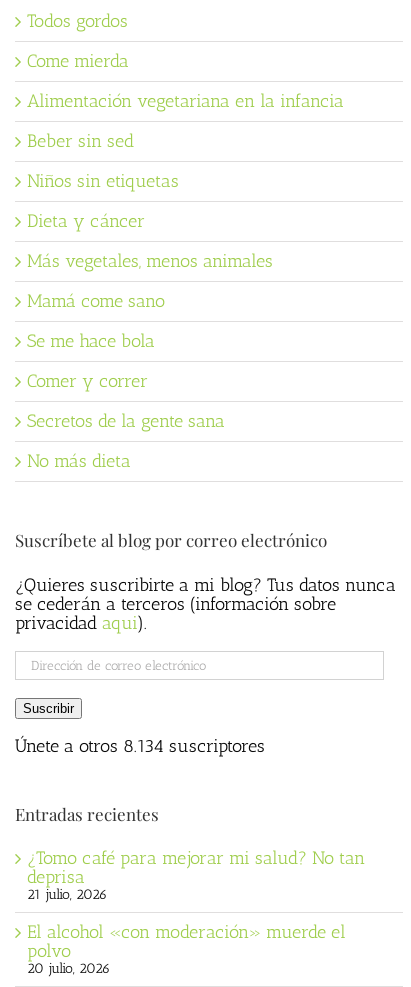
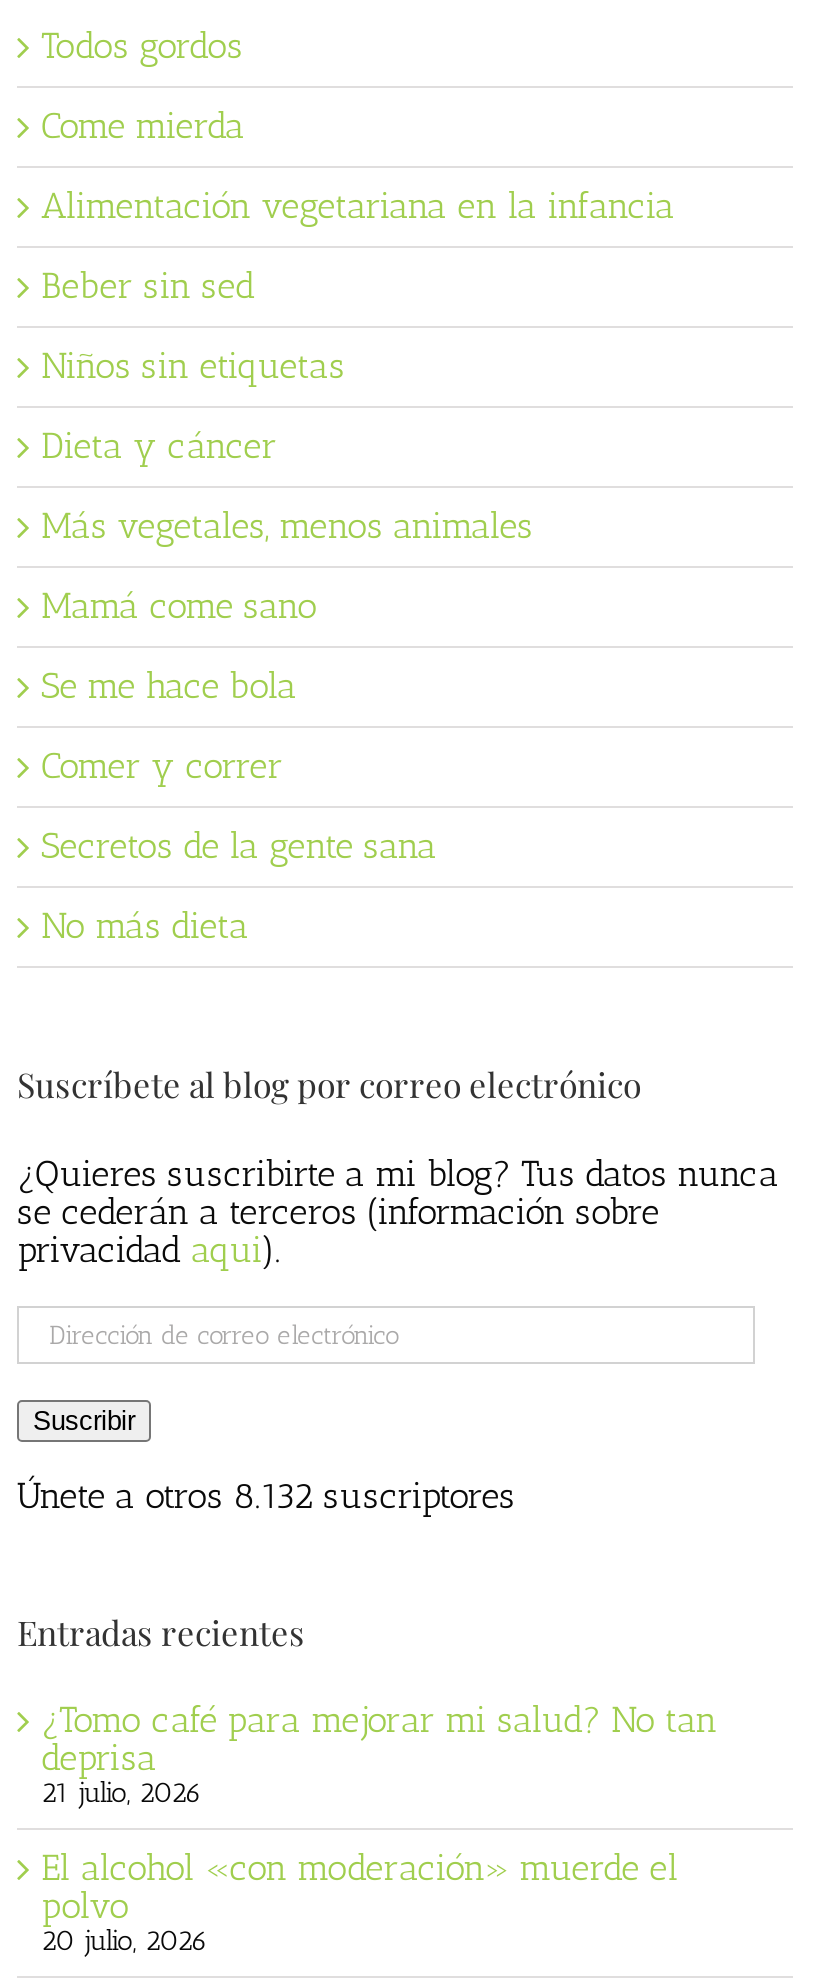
- Únete a otros 8.134 suscriptores
+ Únete a otros 8.132 suscriptores
